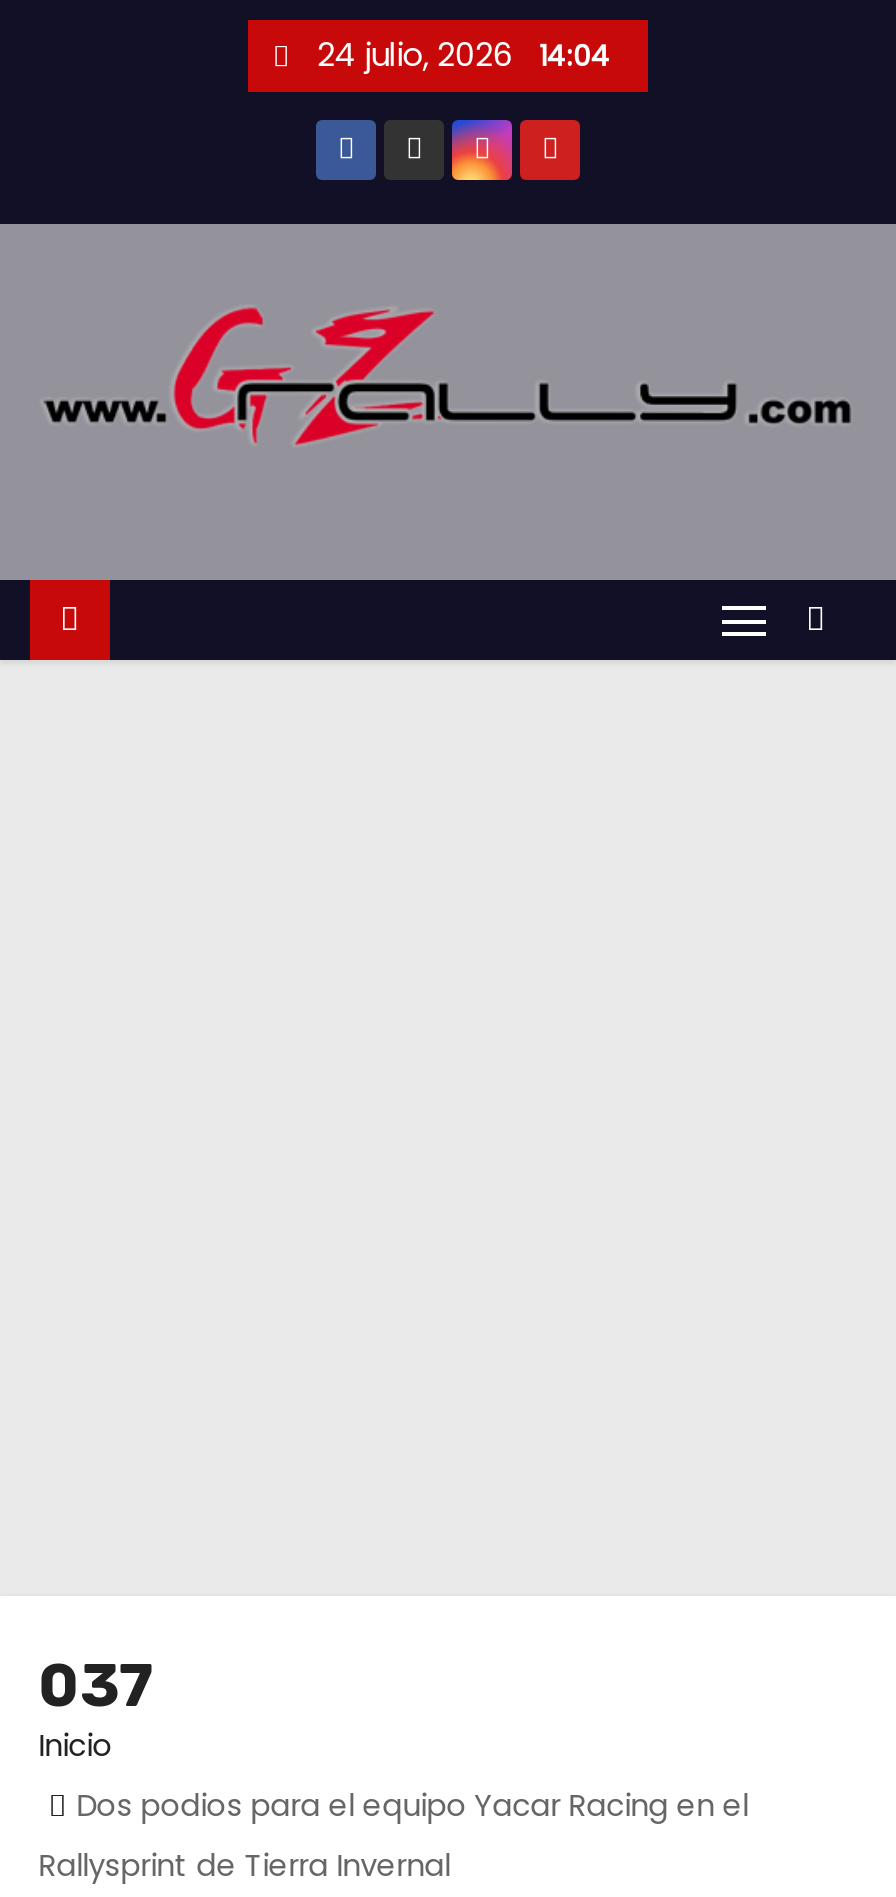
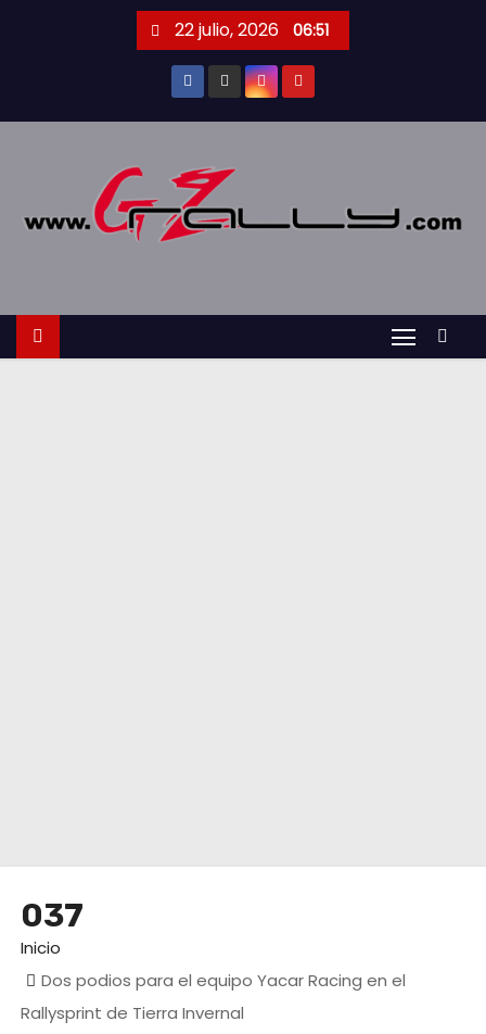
- 24 julio, 2026 14:04
+ 22 julio, 2026 06:51
